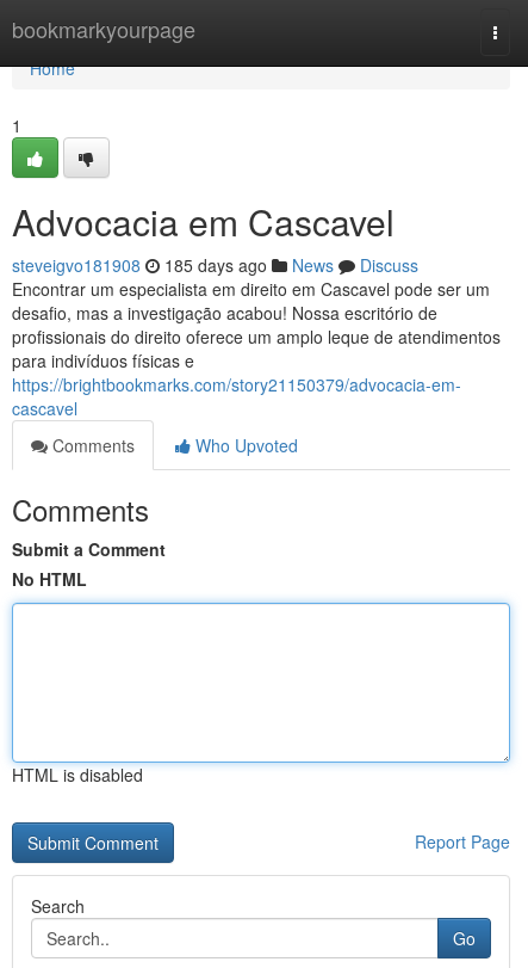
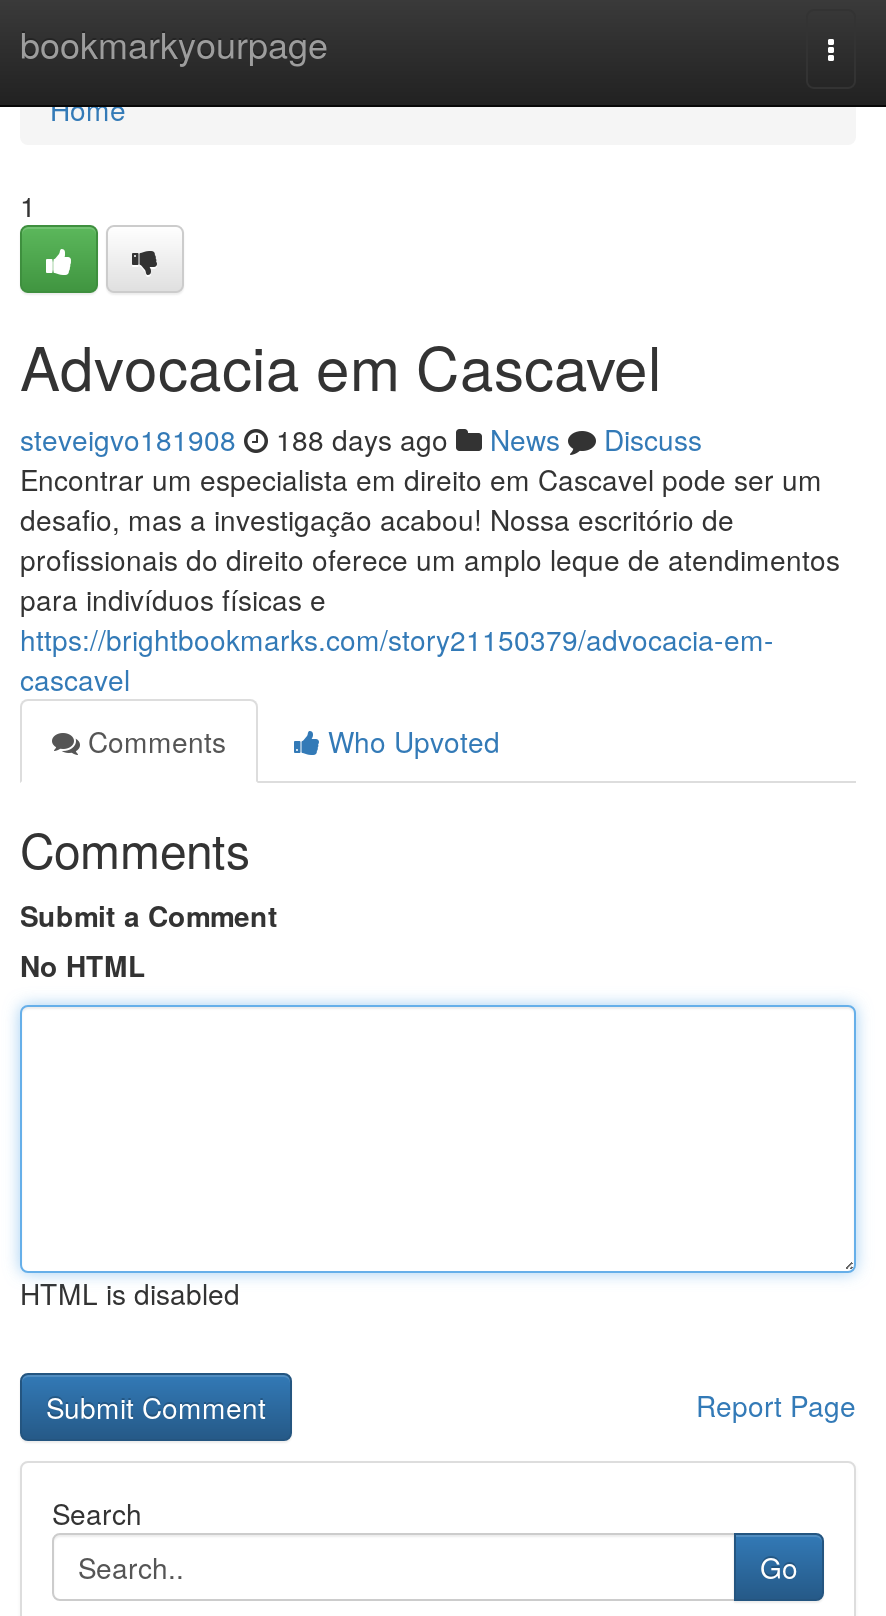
- steveigvo181908 185 days ago News Discuss
+ steveigvo181908 188 days ago News Discuss
